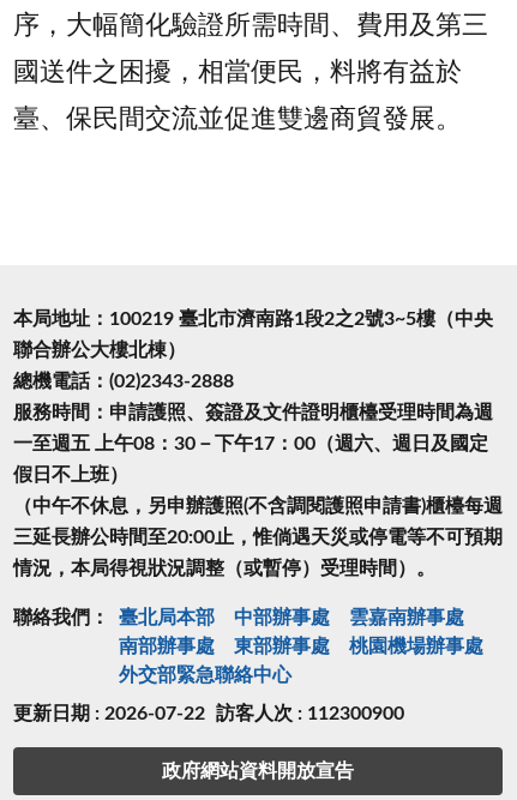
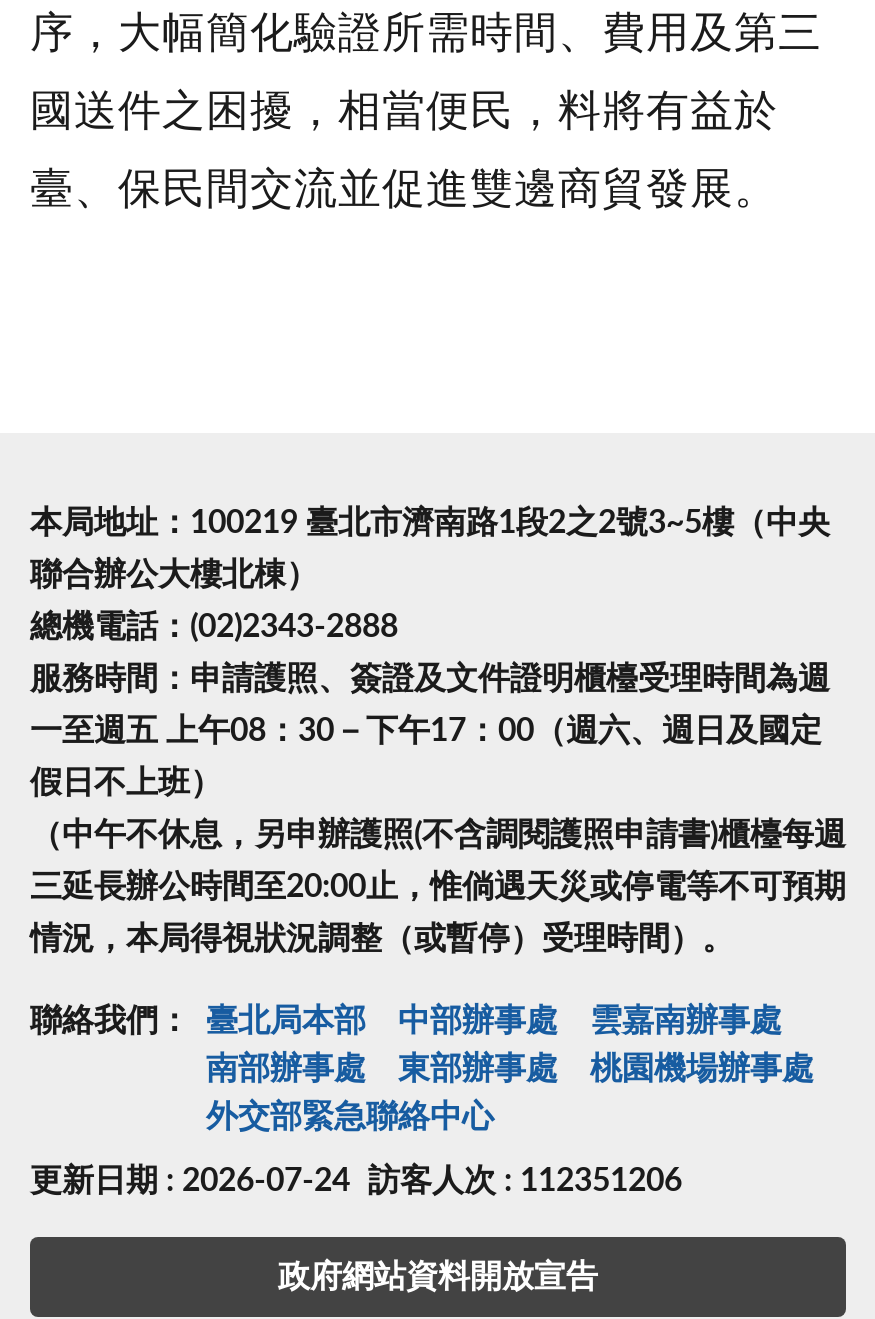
- 更新日期 : 2026-07-22 訪客人次 : 112300900
+ 更新日期 : 2026-07-24 訪客人次 : 112351206
